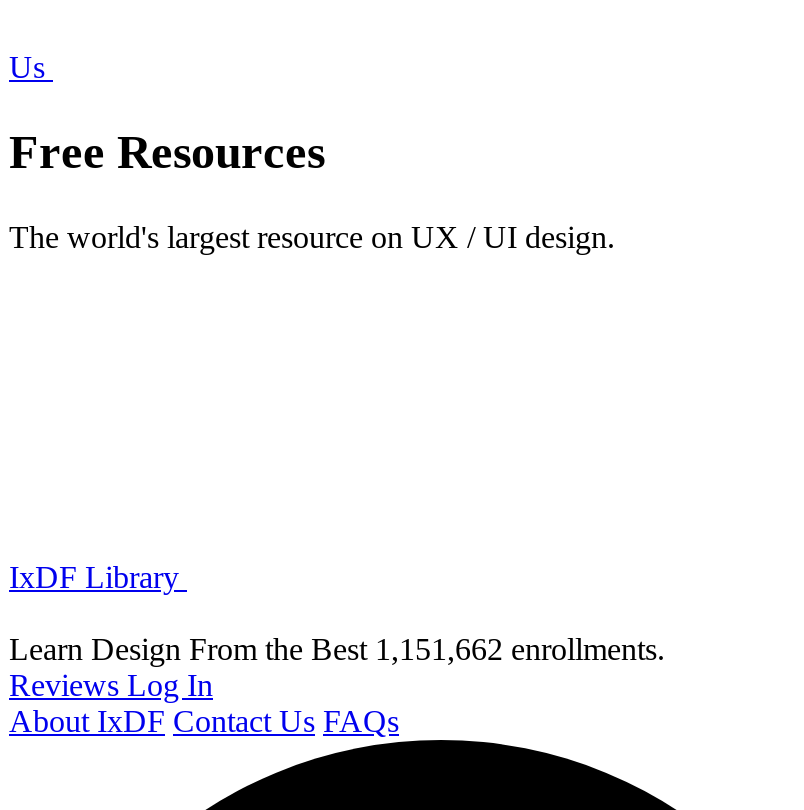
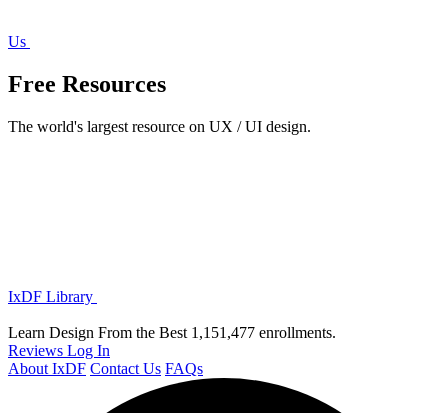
- Learn Design From the Best 1,151,662 enrollments.
+ Learn Design From the Best 1,151,477 enrollments.
